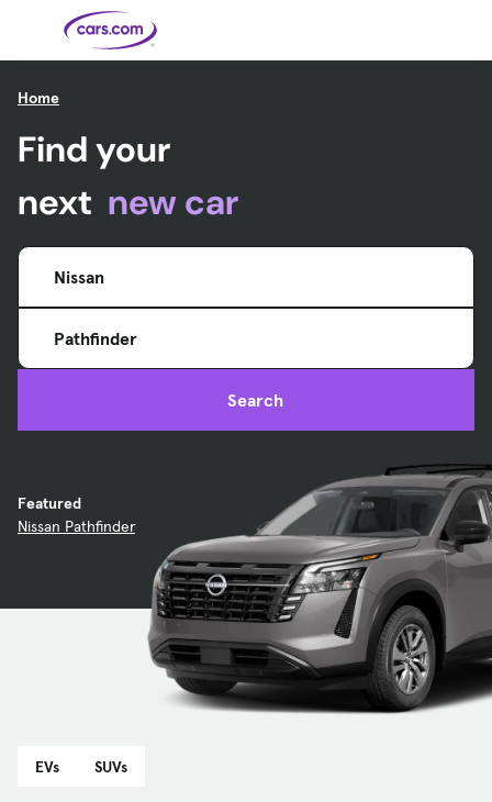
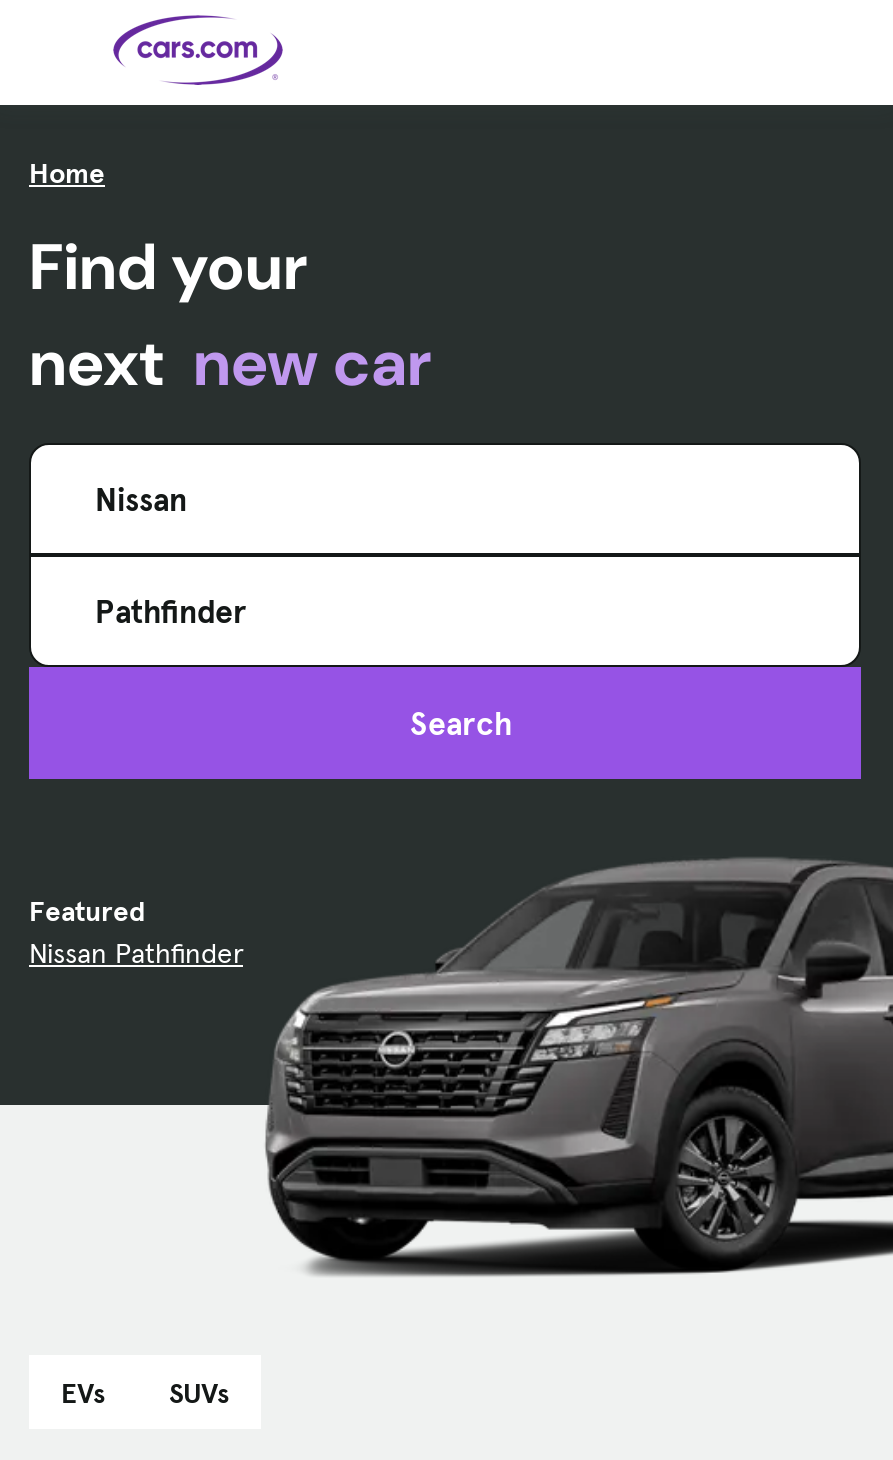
- [image]
+ [image]
